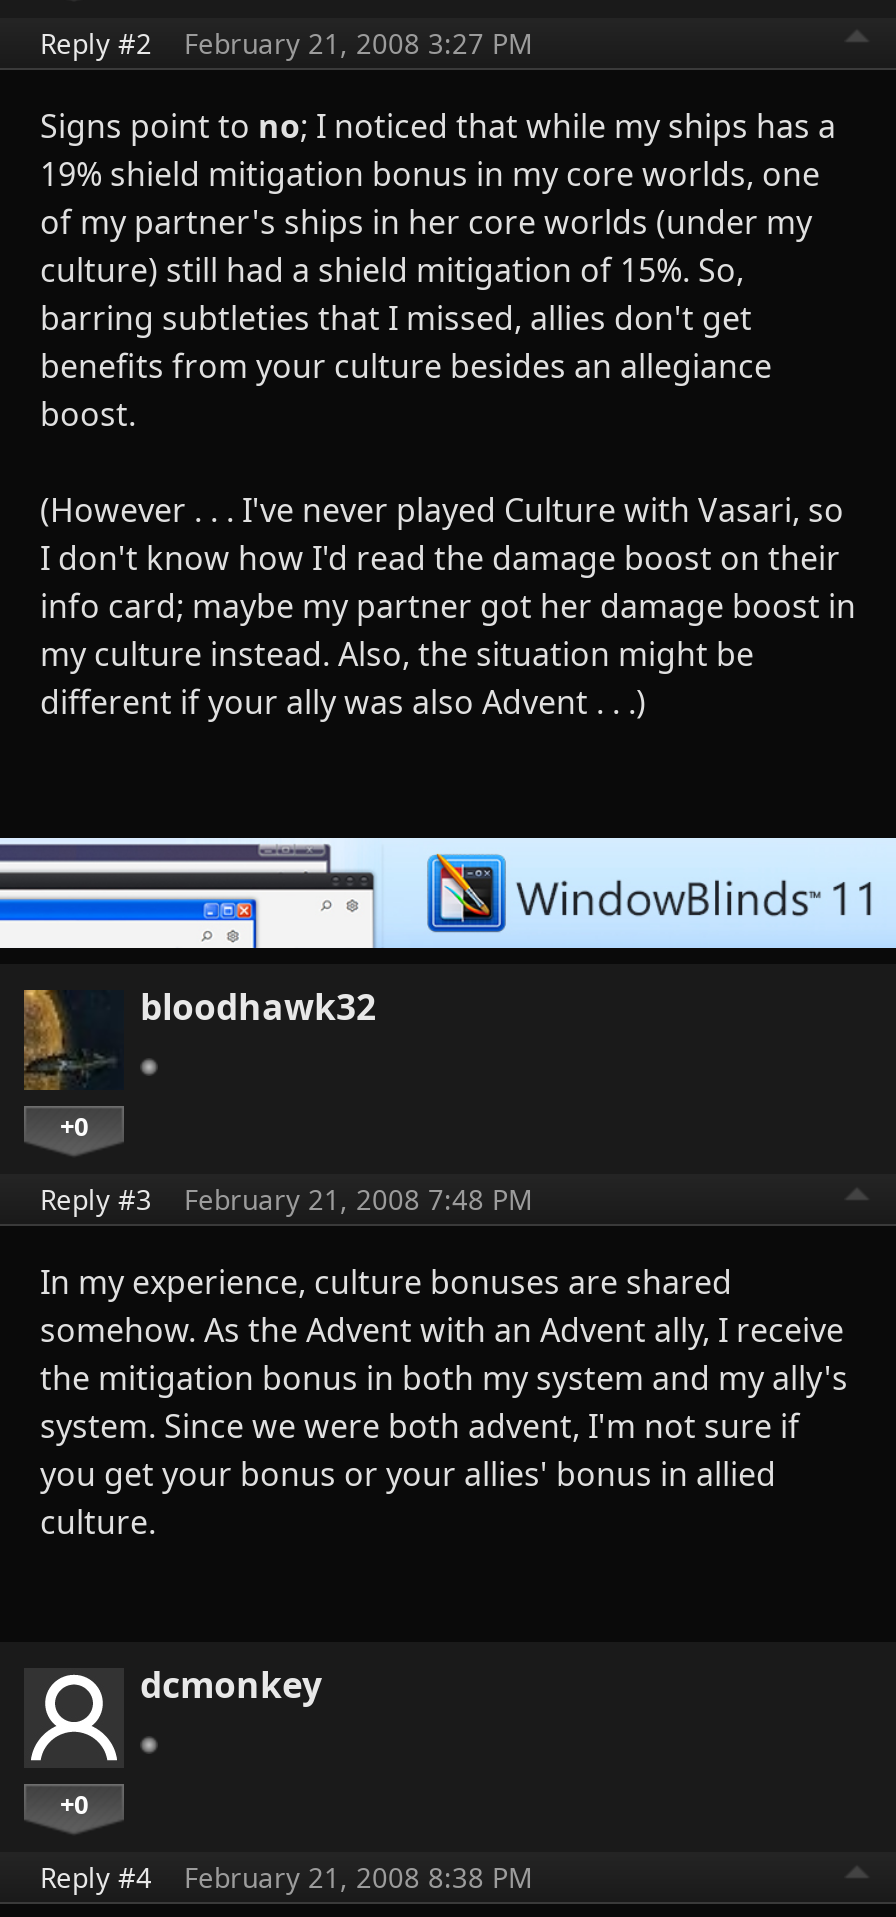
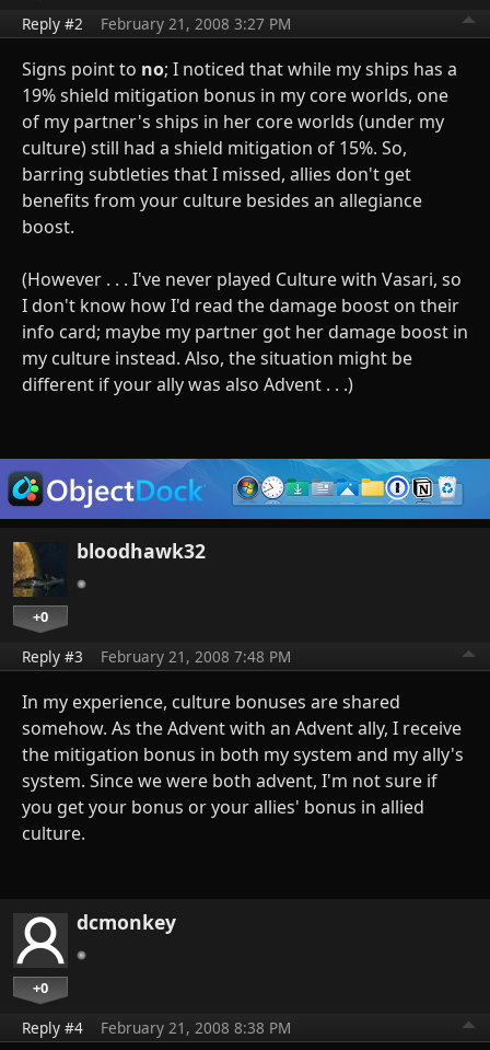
- [image]
+ [image]
